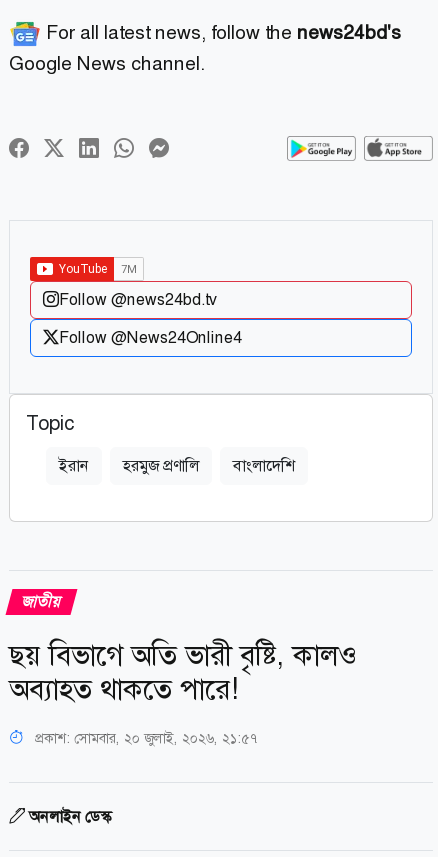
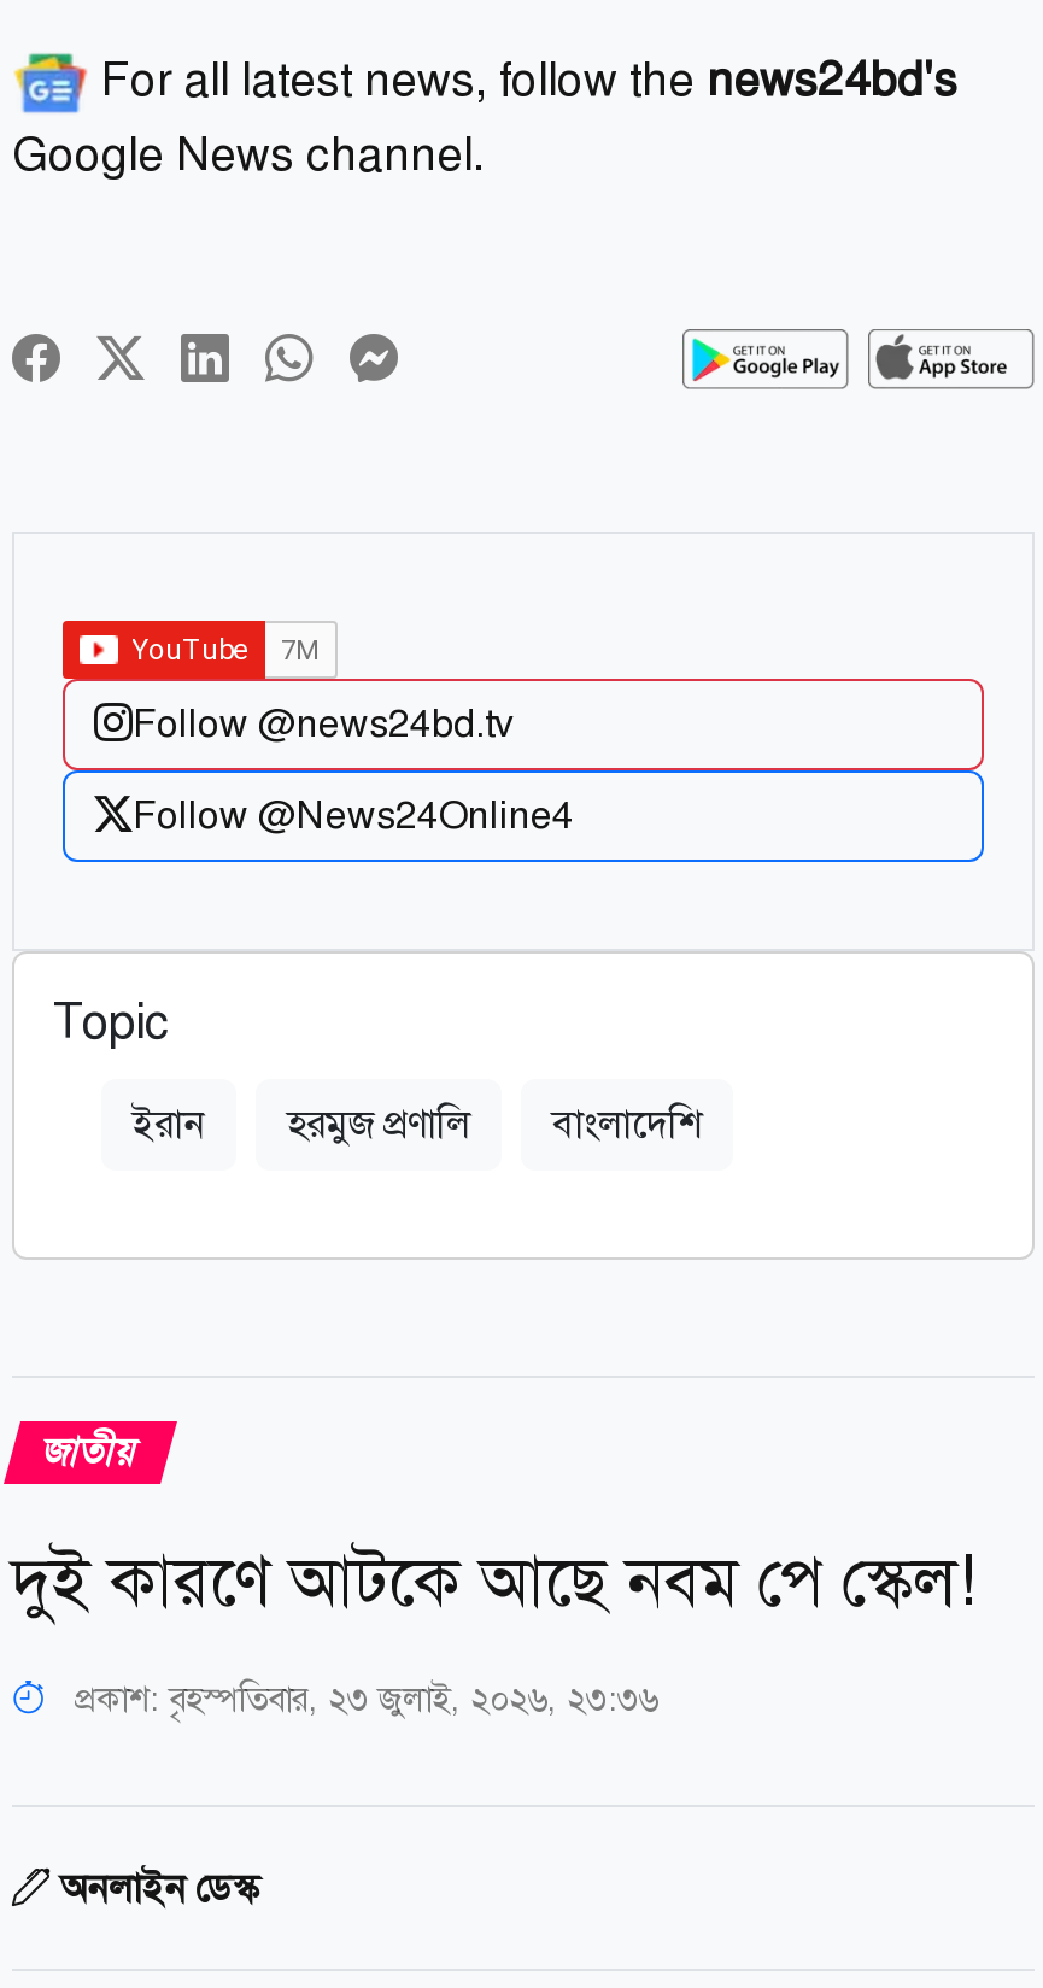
- ছয় বিভাগে অতি ভারী বৃষ্টি, কালও
- অব্যাহত থাকতে পারে!
+ দুই কারণে আটকে আছে নবম পে স্কেল!

- প্রকাশ: সোমবার, ২০ জুলাই, ২০২৬, ২১:৫৭
+ প্রকাশ: বৃহস্পতিবার, ২৩ জুলাই, ২০২৬, ২৩:৩৬
